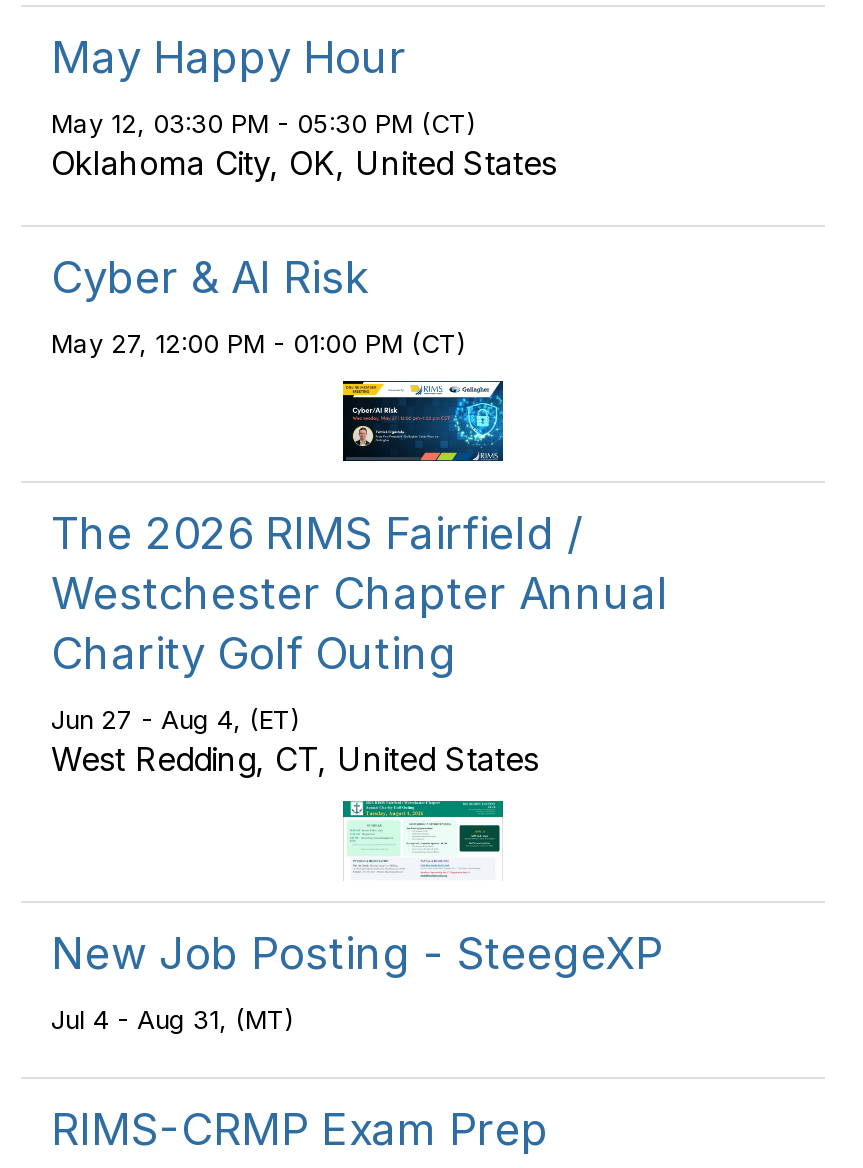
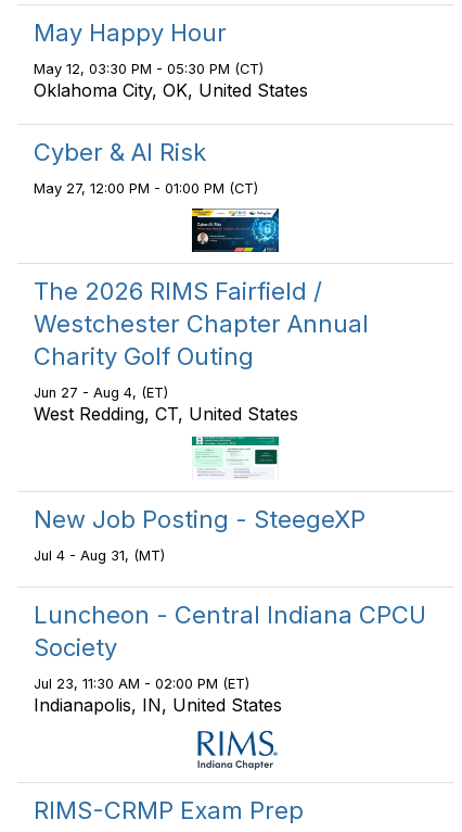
+ Luncheon - Central Indiana CPCU
+ Society
+ Jul 23, 11:30 AM - 02:00 PM (ET)
+ Indianapolis, IN, United States

+ [image]
